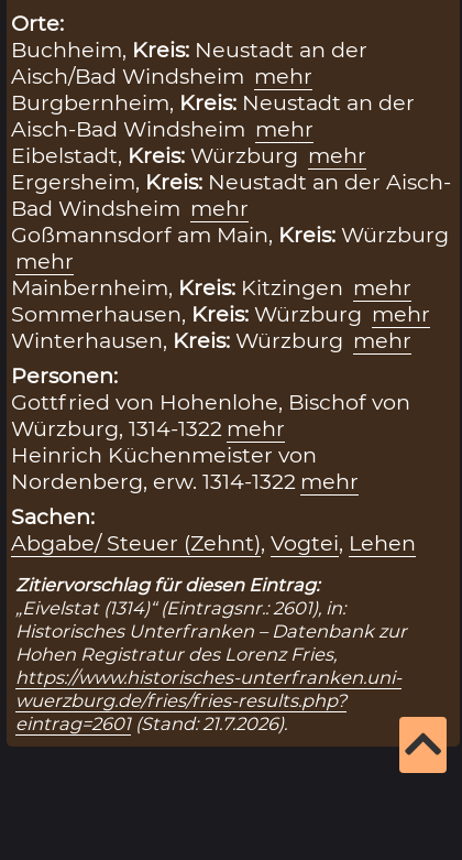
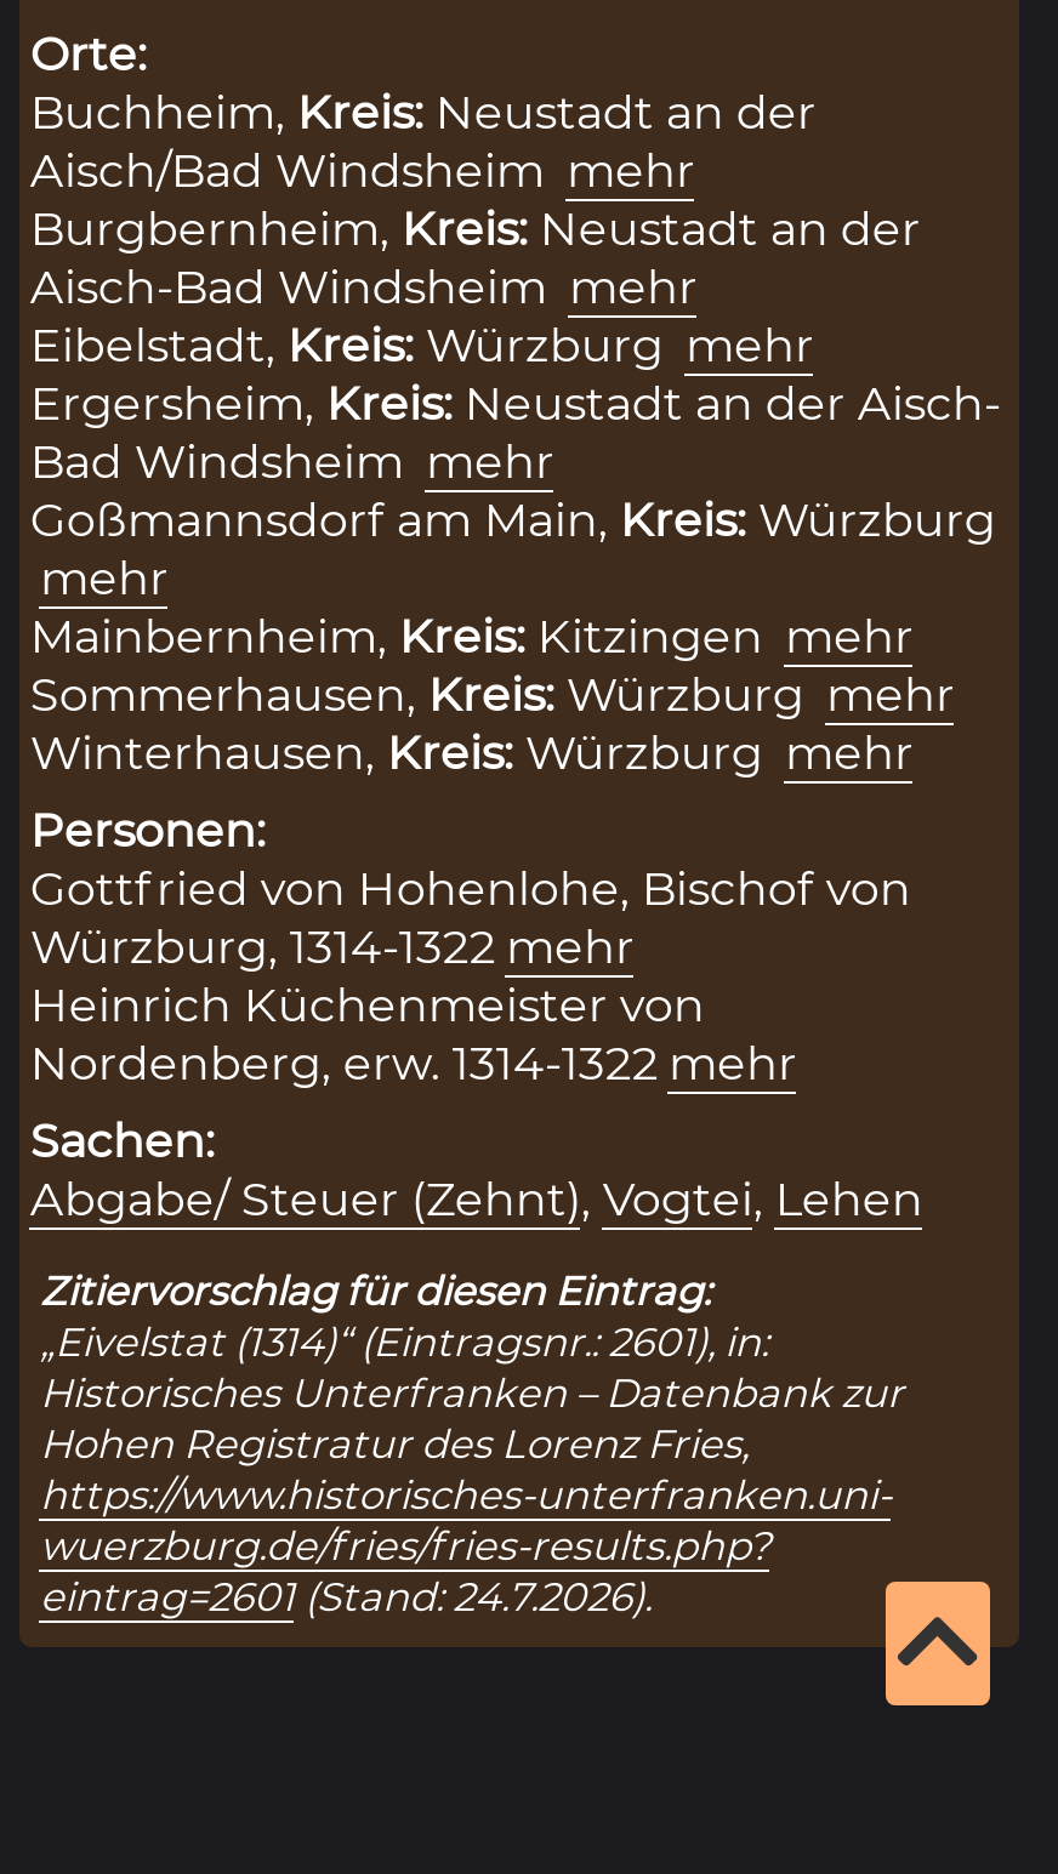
- eintrag=2601(Stand: 21.7.2026).
+ eintrag=2601(Stand: 24.7.2026).
